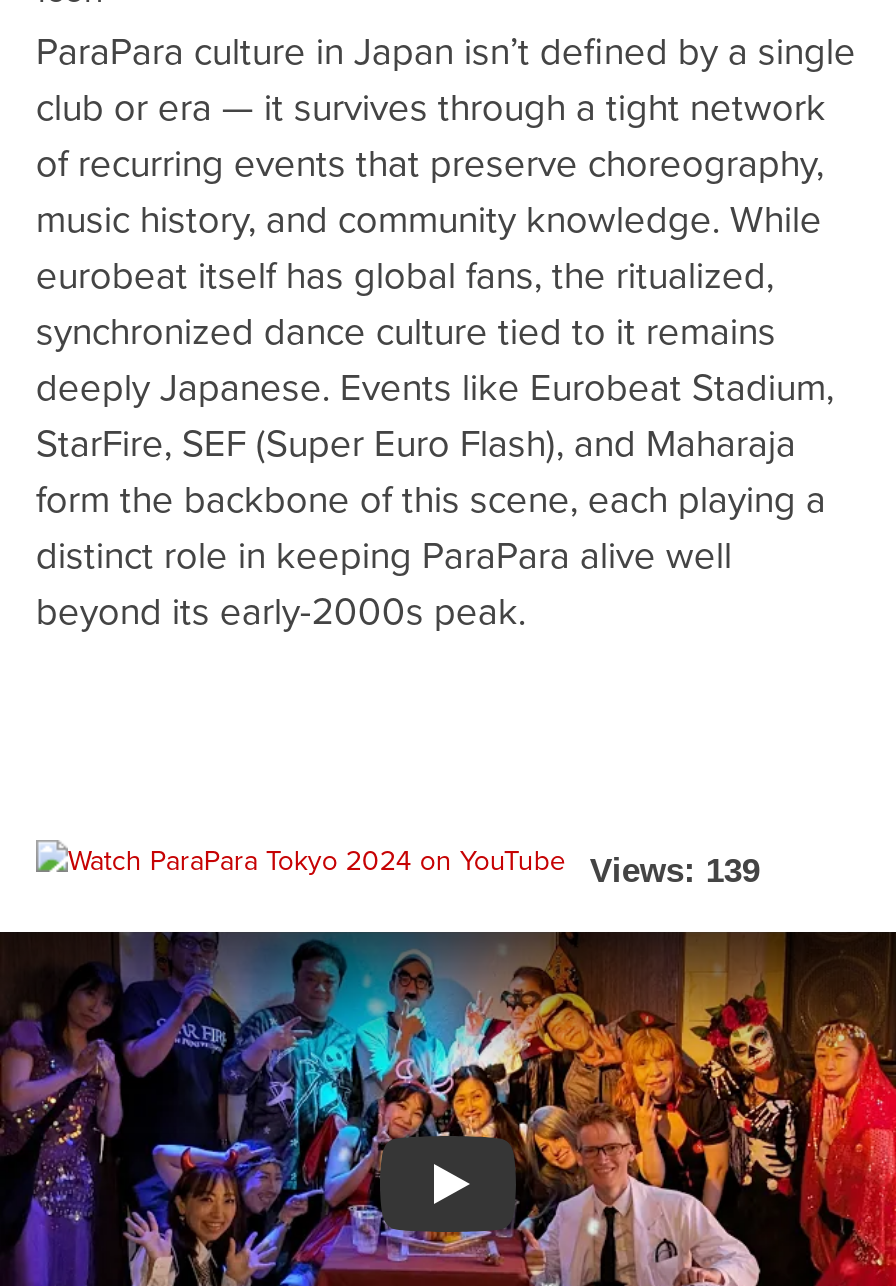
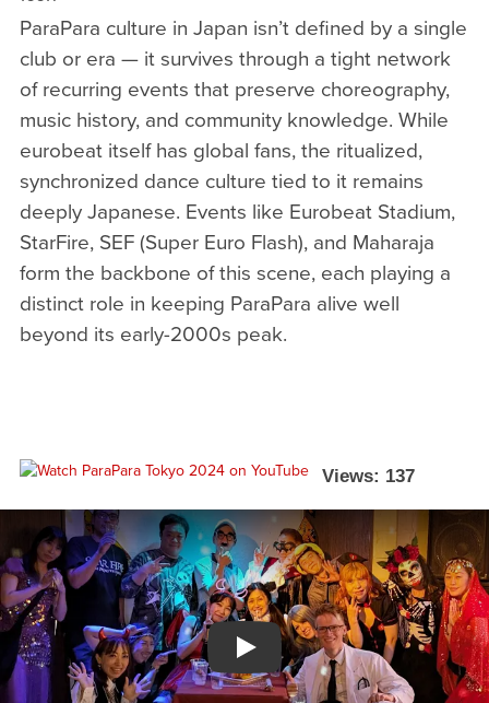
- Views: 139
+ Views: 137
